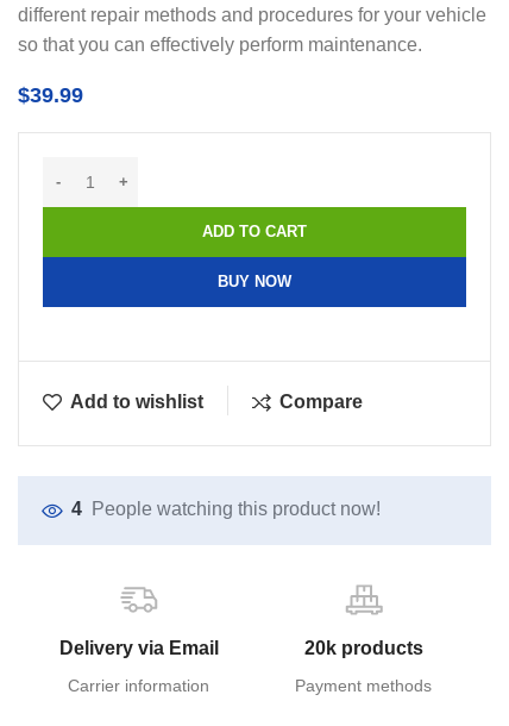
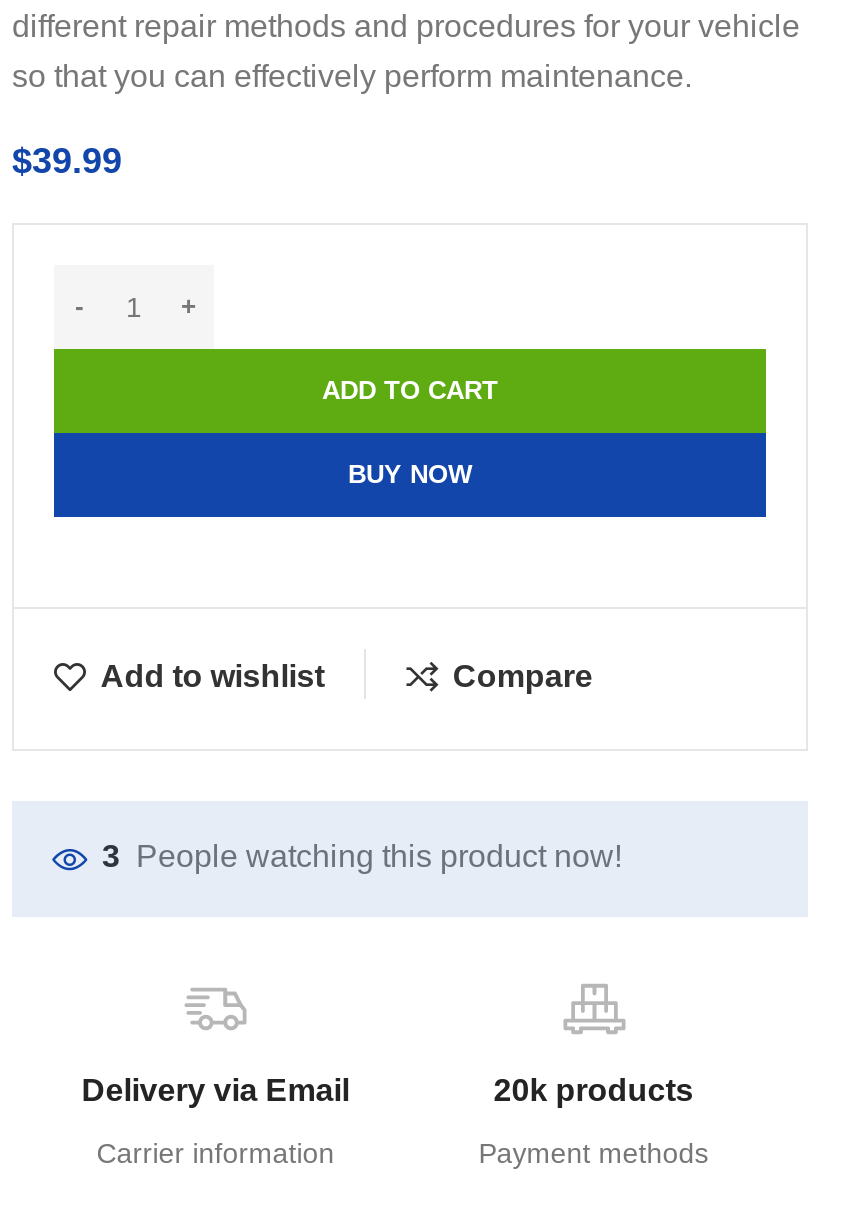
- 4 People watching this product now!
+ 3 People watching this product now!
